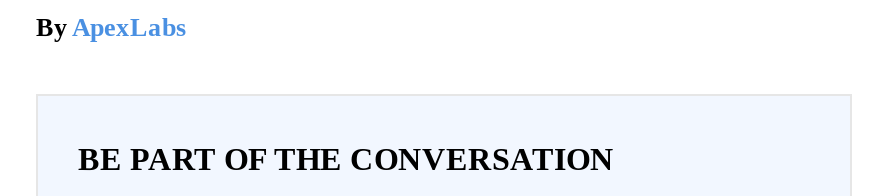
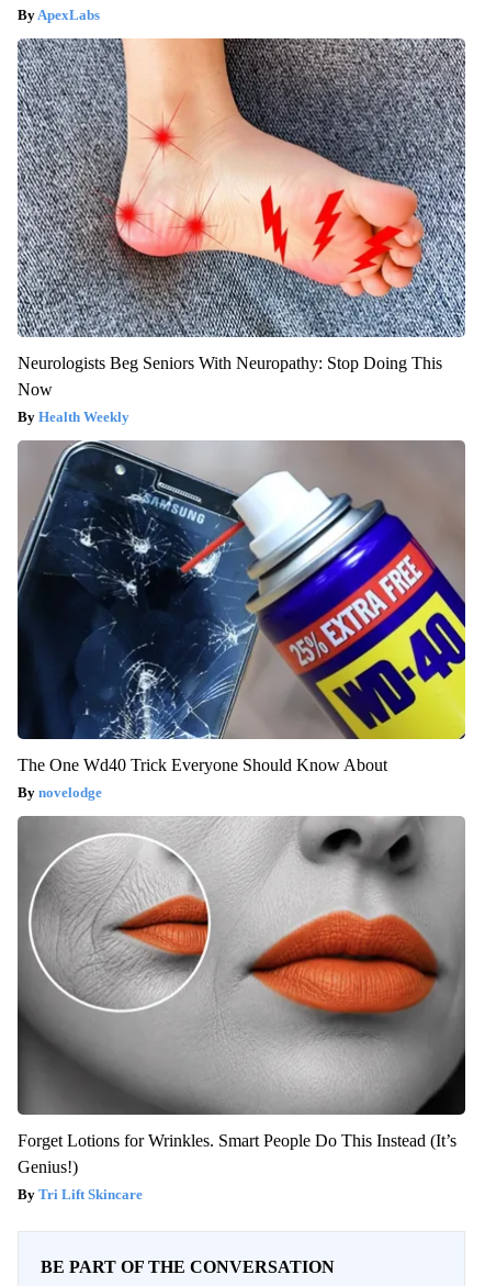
+ [image]
+ Neurologists Beg Seniors With Neuropathy: Stop Doing This
+ Now
+ Health Weekly

+ [image]
+ The One Wd40 Trick Everyone Should Know About
+ novelodge

+ [image]
+ Forget Lotions for Wrinkles. Smart People Do This Instead (It’s
+ Genius!)
+ Tri Lift Skincare
